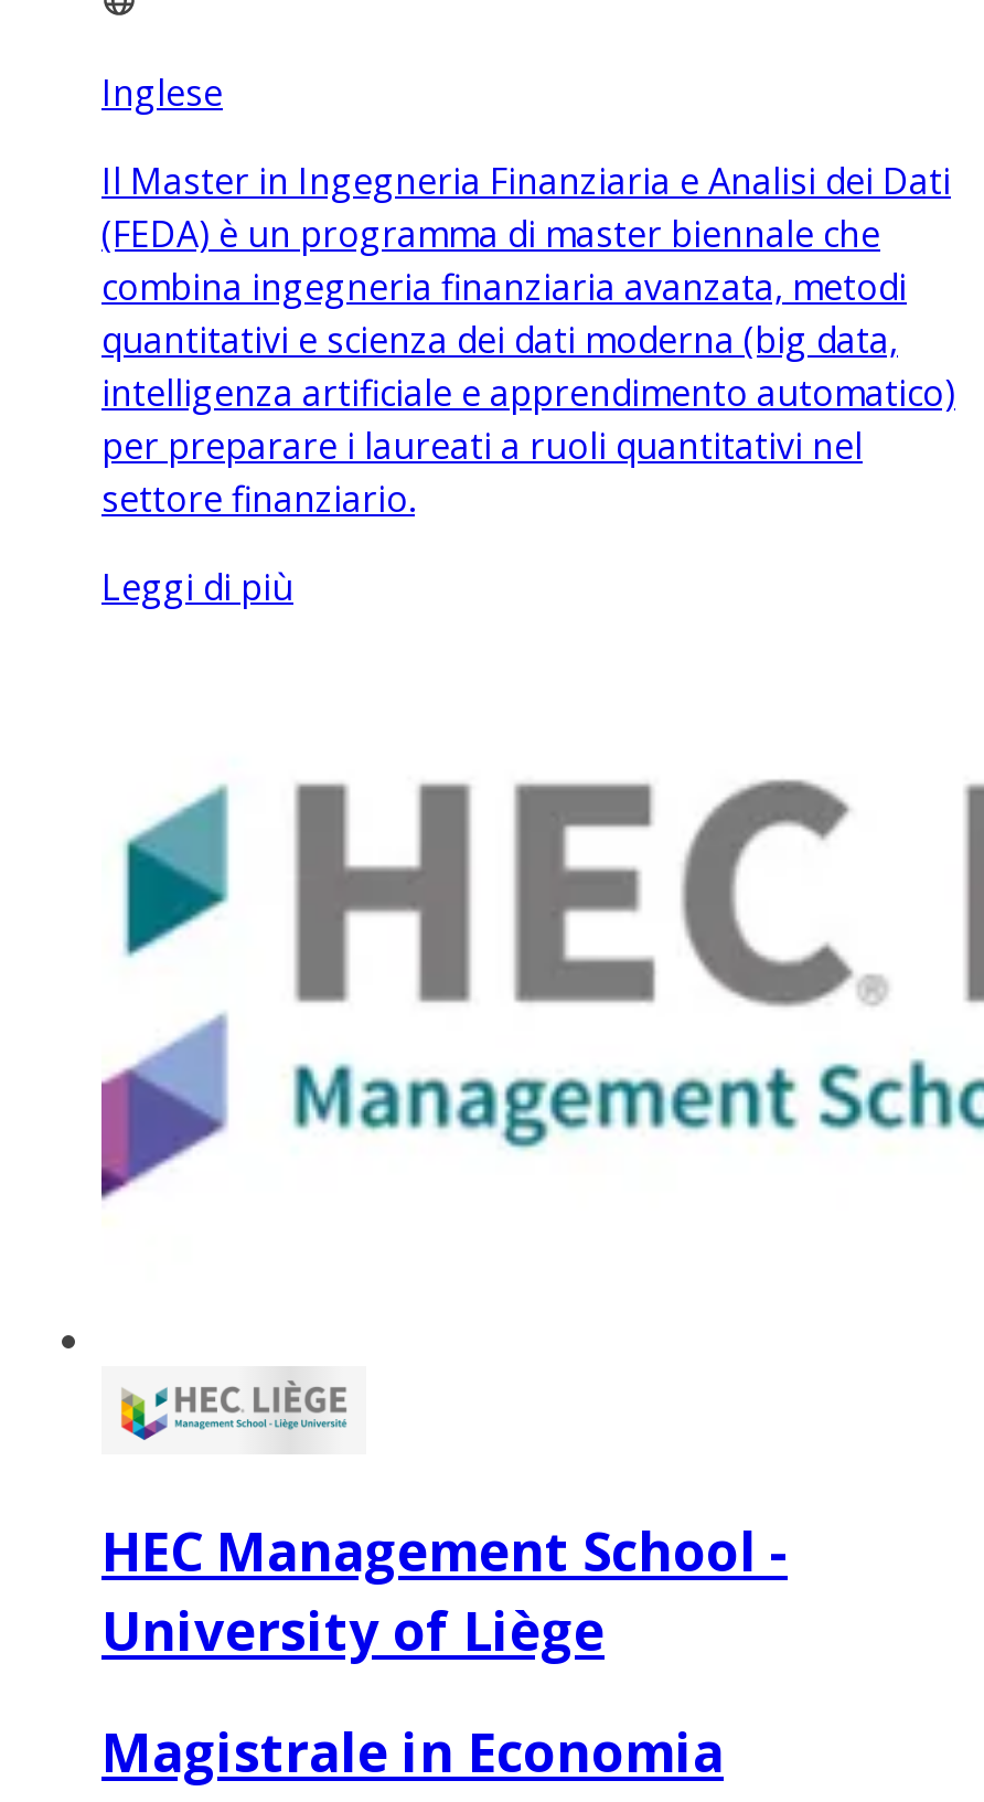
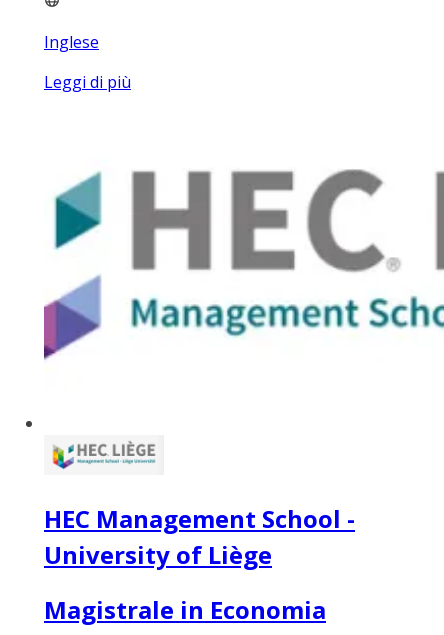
- Il Master in Ingegneria Finanziaria e Analisi dei Dati
- (FEDA) è un programma di master biennale che
- combina ingegneria finanziaria avanzata, metodi
- quantitativi e scienza dei dati moderna (big data,
- intelligenza artificiale e apprendimento automatico)
- per preparare i laureati a ruoli quantitativi nel
- settore finanziario.
